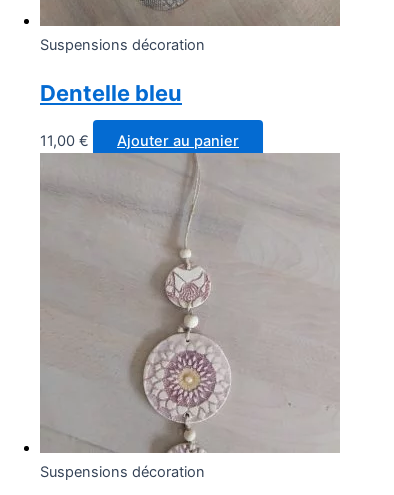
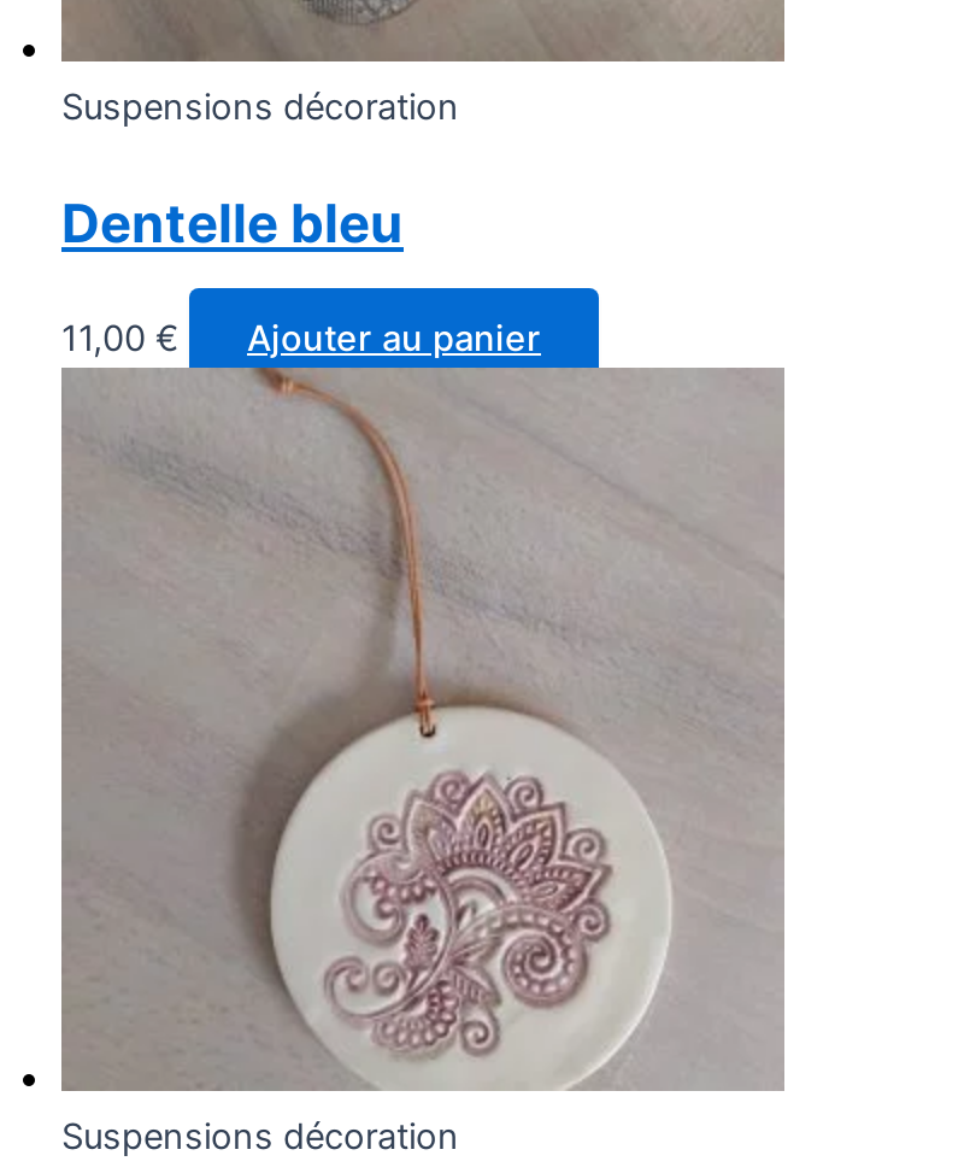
- [image]
+ [image]
